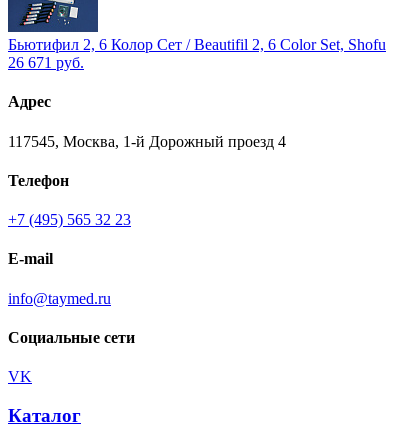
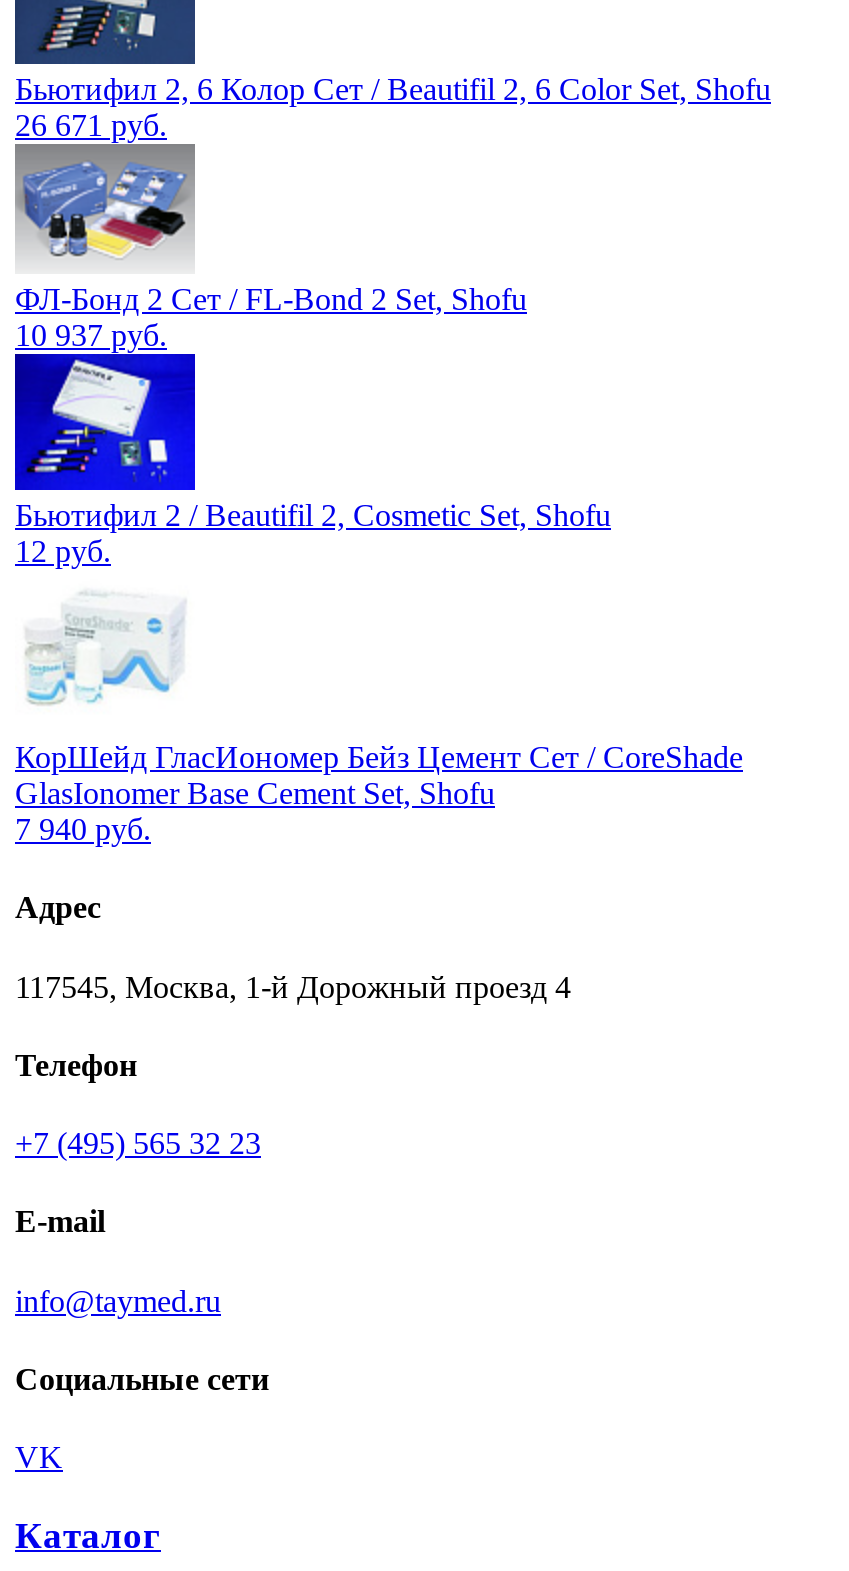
+ [image]
+ Бьютифил 2 / Beautifil 2, Cosmetic Set, Shofu
+ 12 руб.

+ [image]
+ ФЛ-Бонд 2 Сет / FL-Bond 2 Set, Shofu
+ 10 937 руб.

+ [image]
+ КорШейд ГласИономер Бейз Цемент Сет / CoreShade
+ GlasIonomer Base Cement Set, Shofu
+ 7 940 руб.
